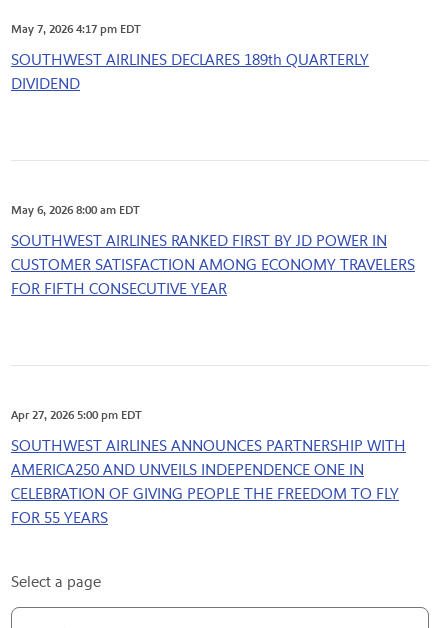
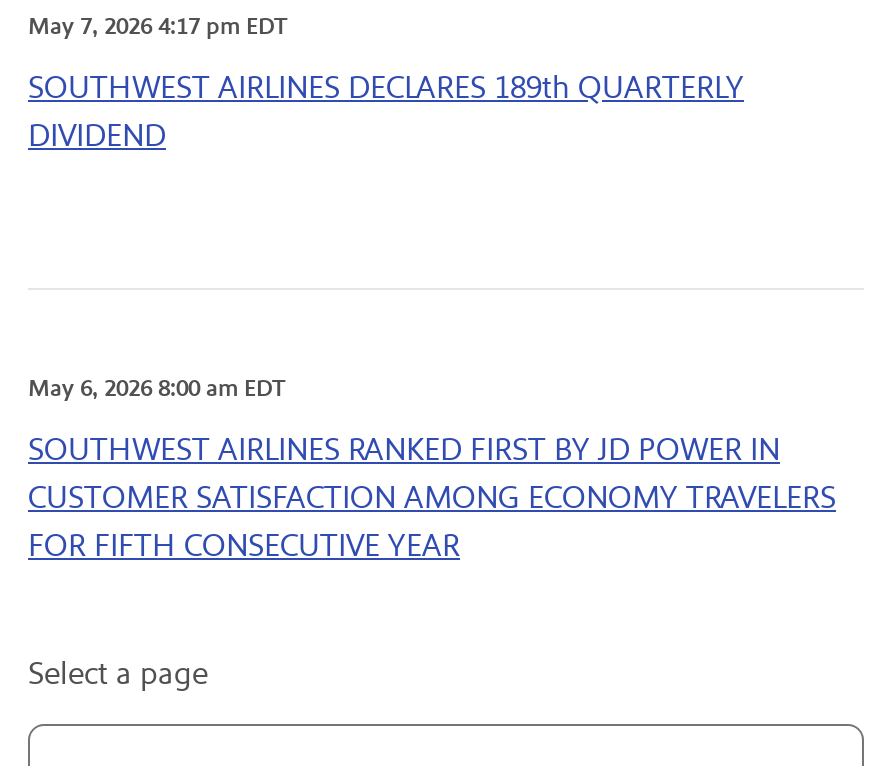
- Apr 27, 2026 5:00 pm EDT
- SOUTHWEST AIRLINES ANNOUNCES PARTNERSHIP WITH
- AMERICA250 AND UNVEILS INDEPENDENCE ONE IN
- CELEBRATION OF GIVING PEOPLE THE FREEDOM TO FLY
- FOR 55 YEARS
